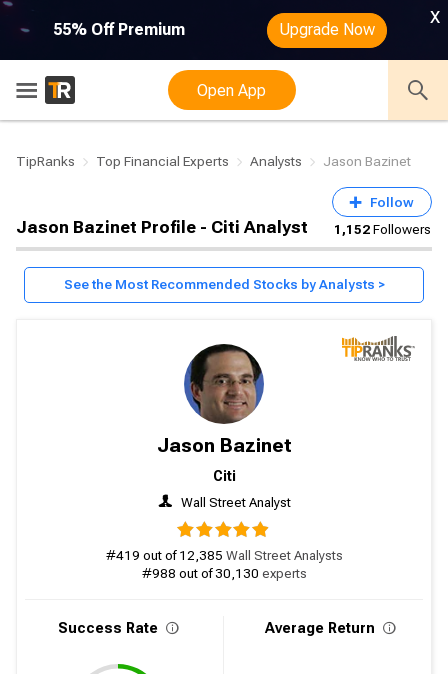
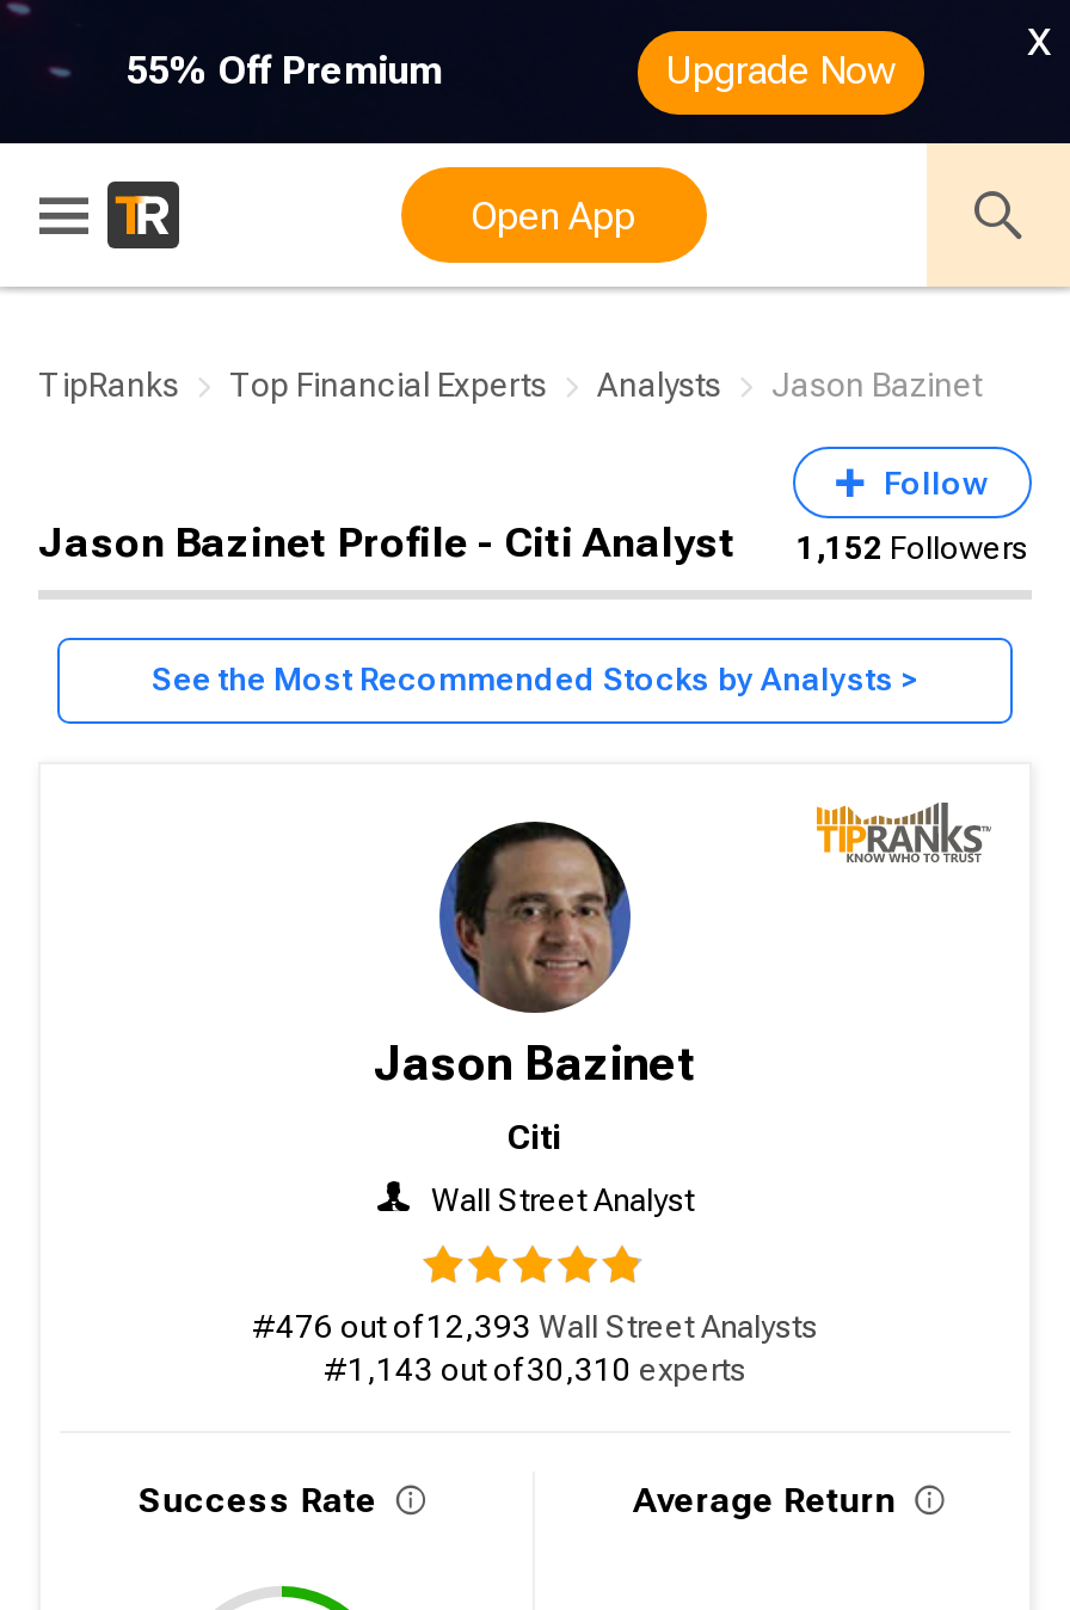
- #419 out of 12,385 Wall Street Analysts
+ #476 out of 12,393 Wall Street Analysts

- #988 out of 30,130 experts
+ #1,143 out of 30,310 experts
